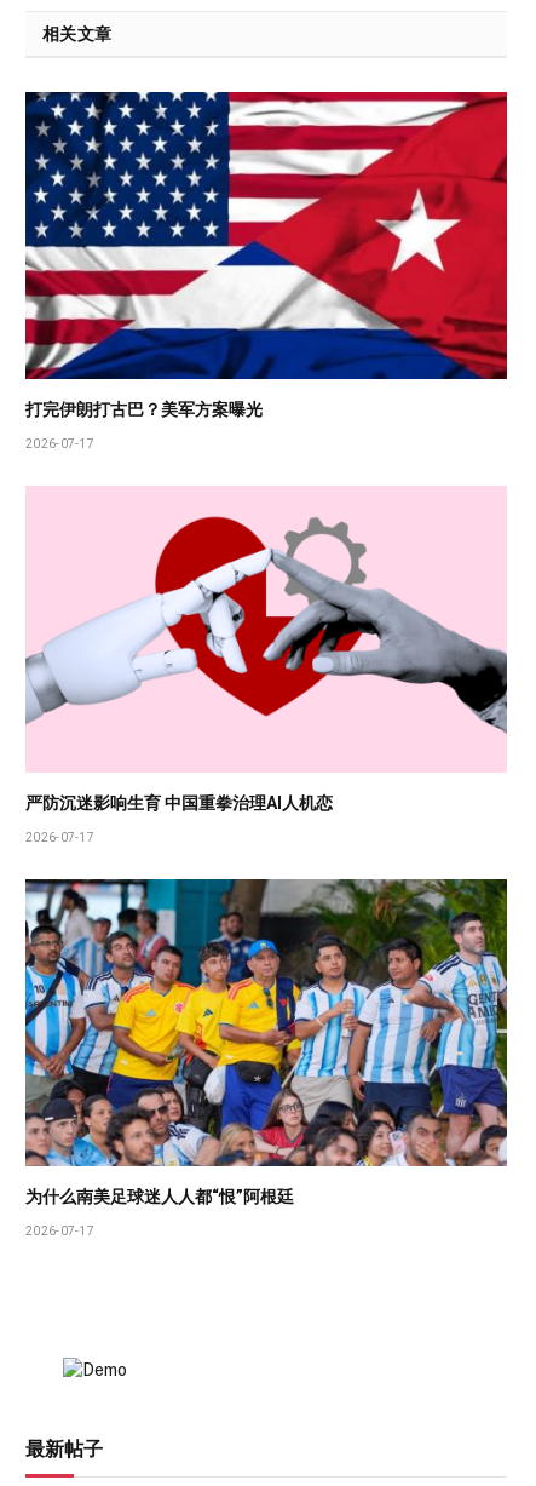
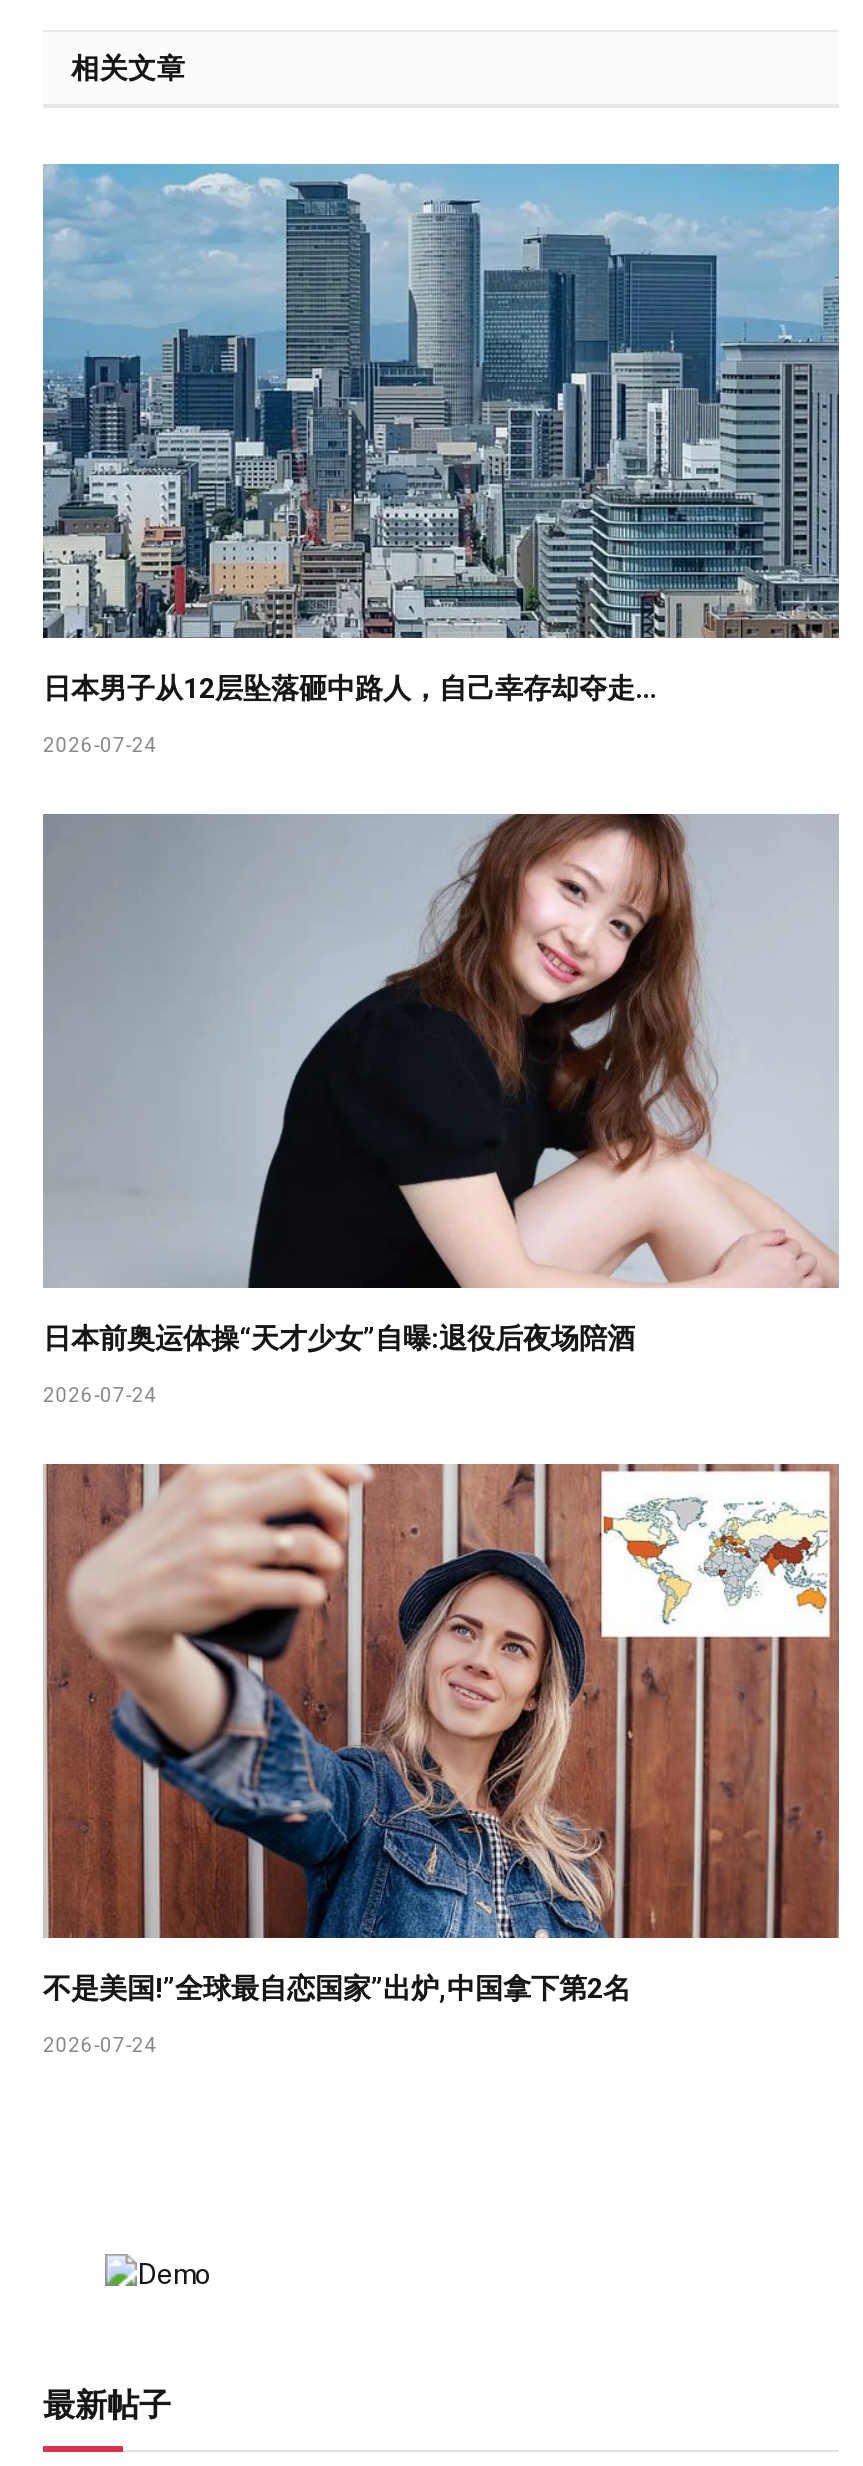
- [image]
- 打完伊朗打古巴？美军方案曝光
+ [image]
+ 日本男子从12层坠落砸中路人，自己幸存却夺走…

- 2026-07-17
+ 2026-07-24

- [image]
- 严防沉迷影响生育 中国重拳治理AI人机恋
+ [image]
+ 日本前奥运体操“天才少女”自曝:退役后夜场陪酒

- 2026-07-17
+ 2026-07-24

- [image]
- 为什么南美足球迷人人都“恨”阿根廷
+ [image]
+ 不是美国!”全球最自恋国家”出炉,中国拿下第2名

- 2026-07-17
+ 2026-07-24
